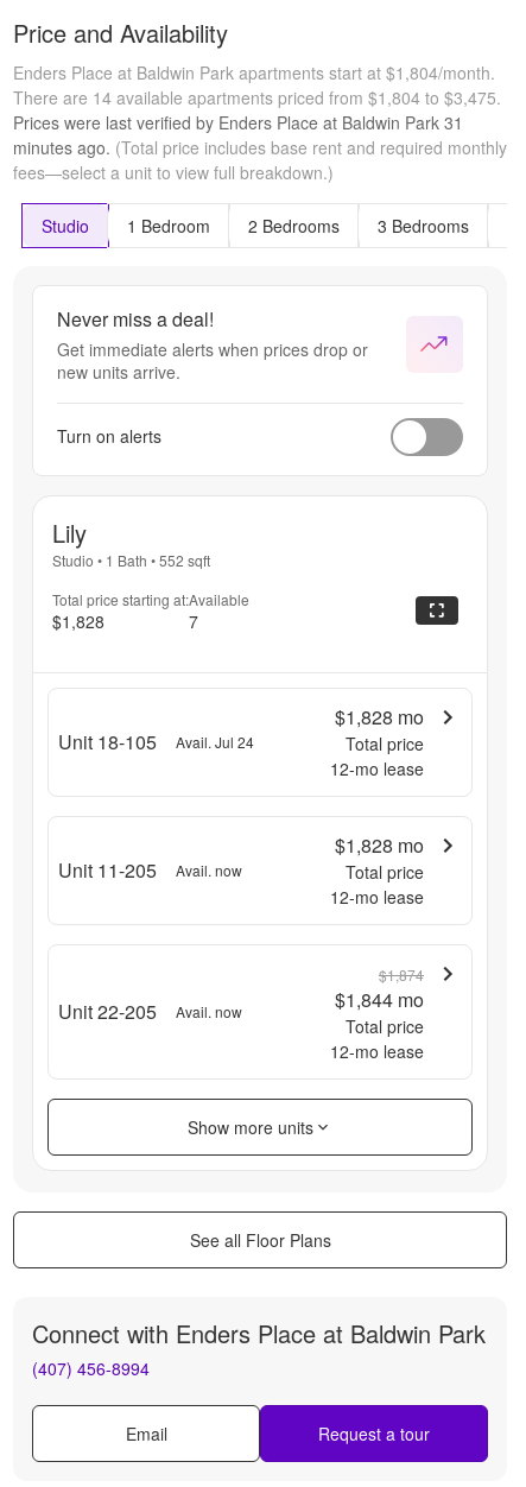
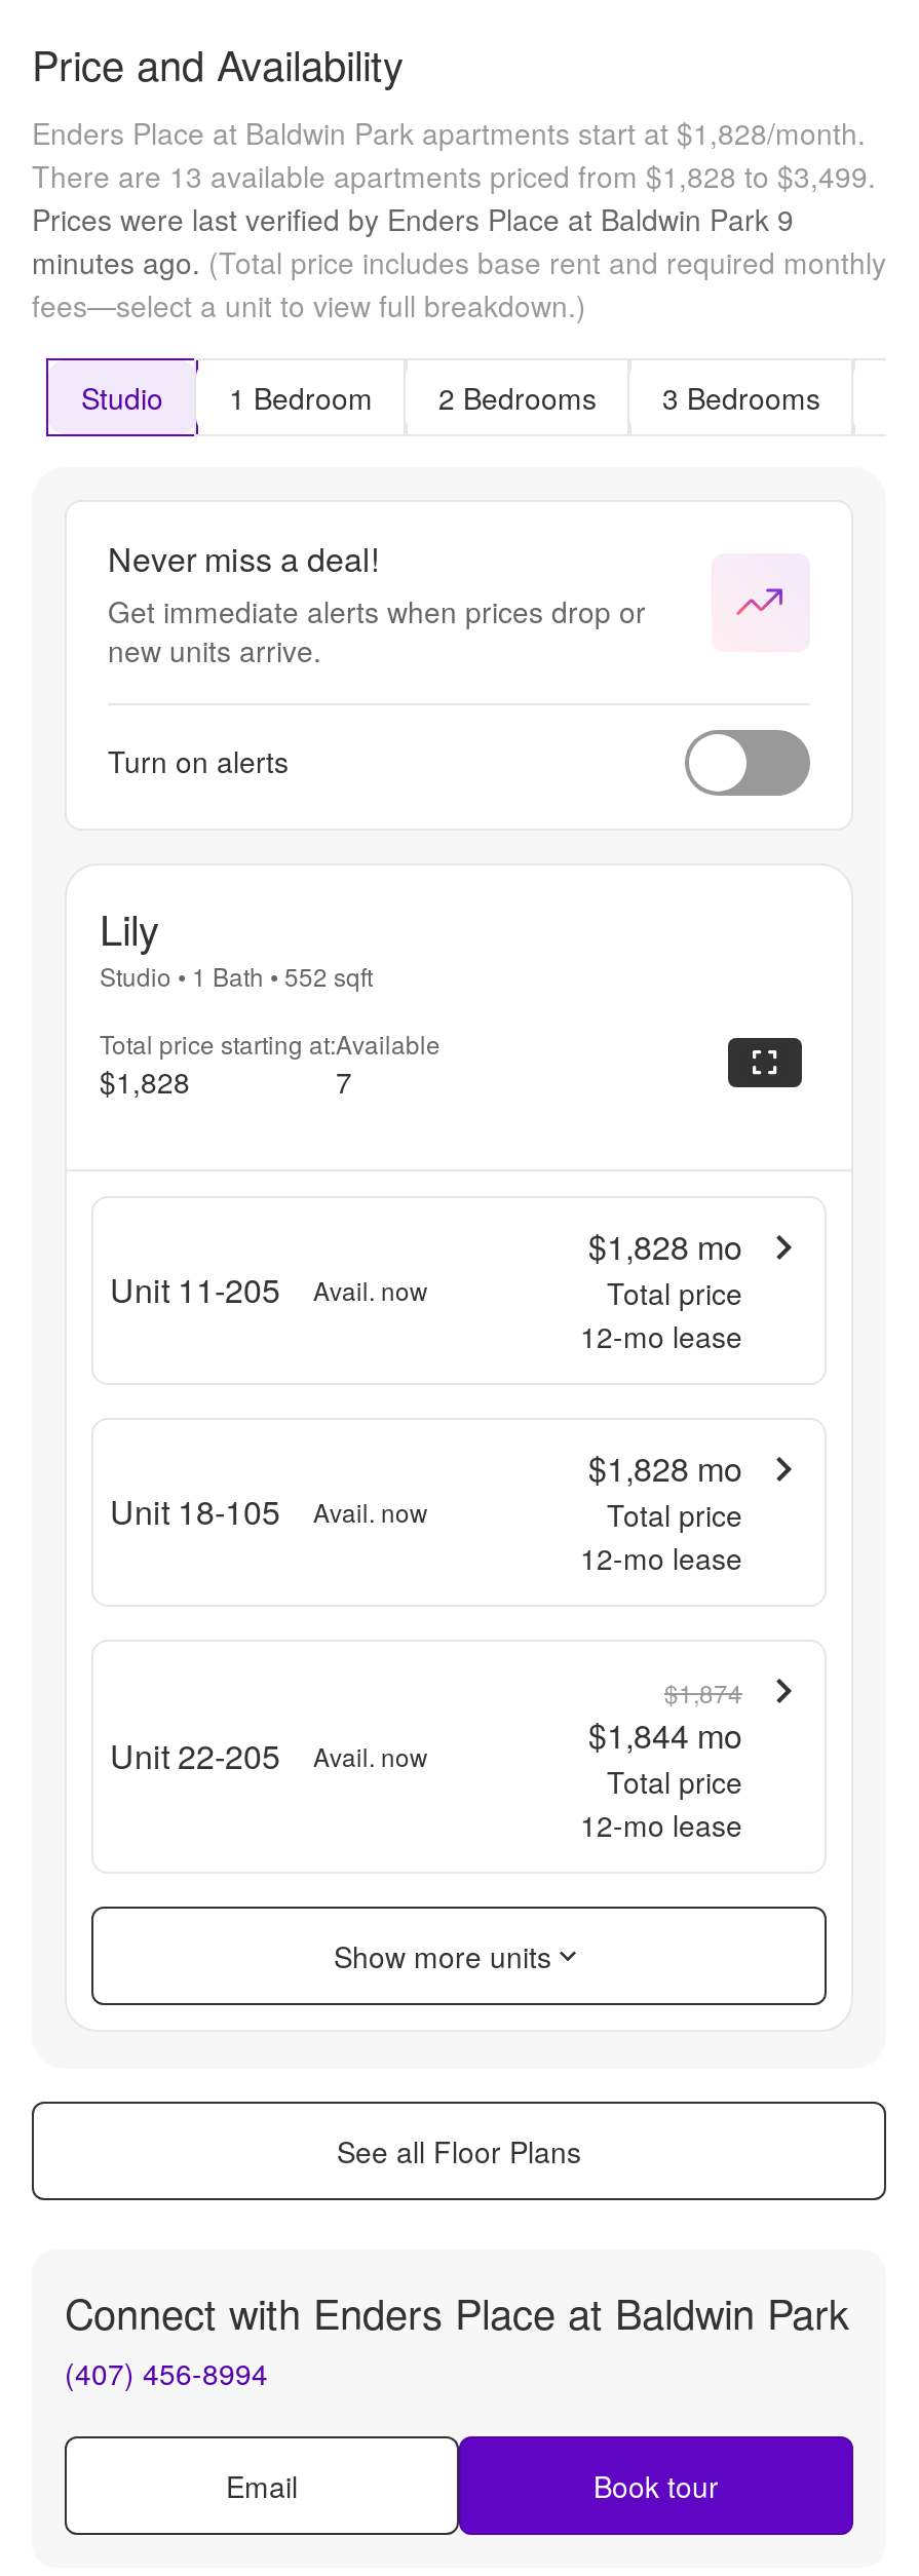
- Enders Place at Baldwin Park apartments start at $1,804/month.
+ Enders Place at Baldwin Park apartments start at $1,828/month.

- There are 14 available apartments priced from $1,804 to $3,475.
+ There are 13 available apartments priced from $1,828 to $3,499.

- Prices were last verified by Enders Place at Baldwin Park 31
+ Prices were last verified by Enders Place at Baldwin Park 9

- Unit 18-105
- Avail. Jul 24
+ Unit 11-205
+ Avail. now

- Unit 11-205 Avail. now
+ Unit 18-105 Avail. now

- Request a tour
+ Book tour
